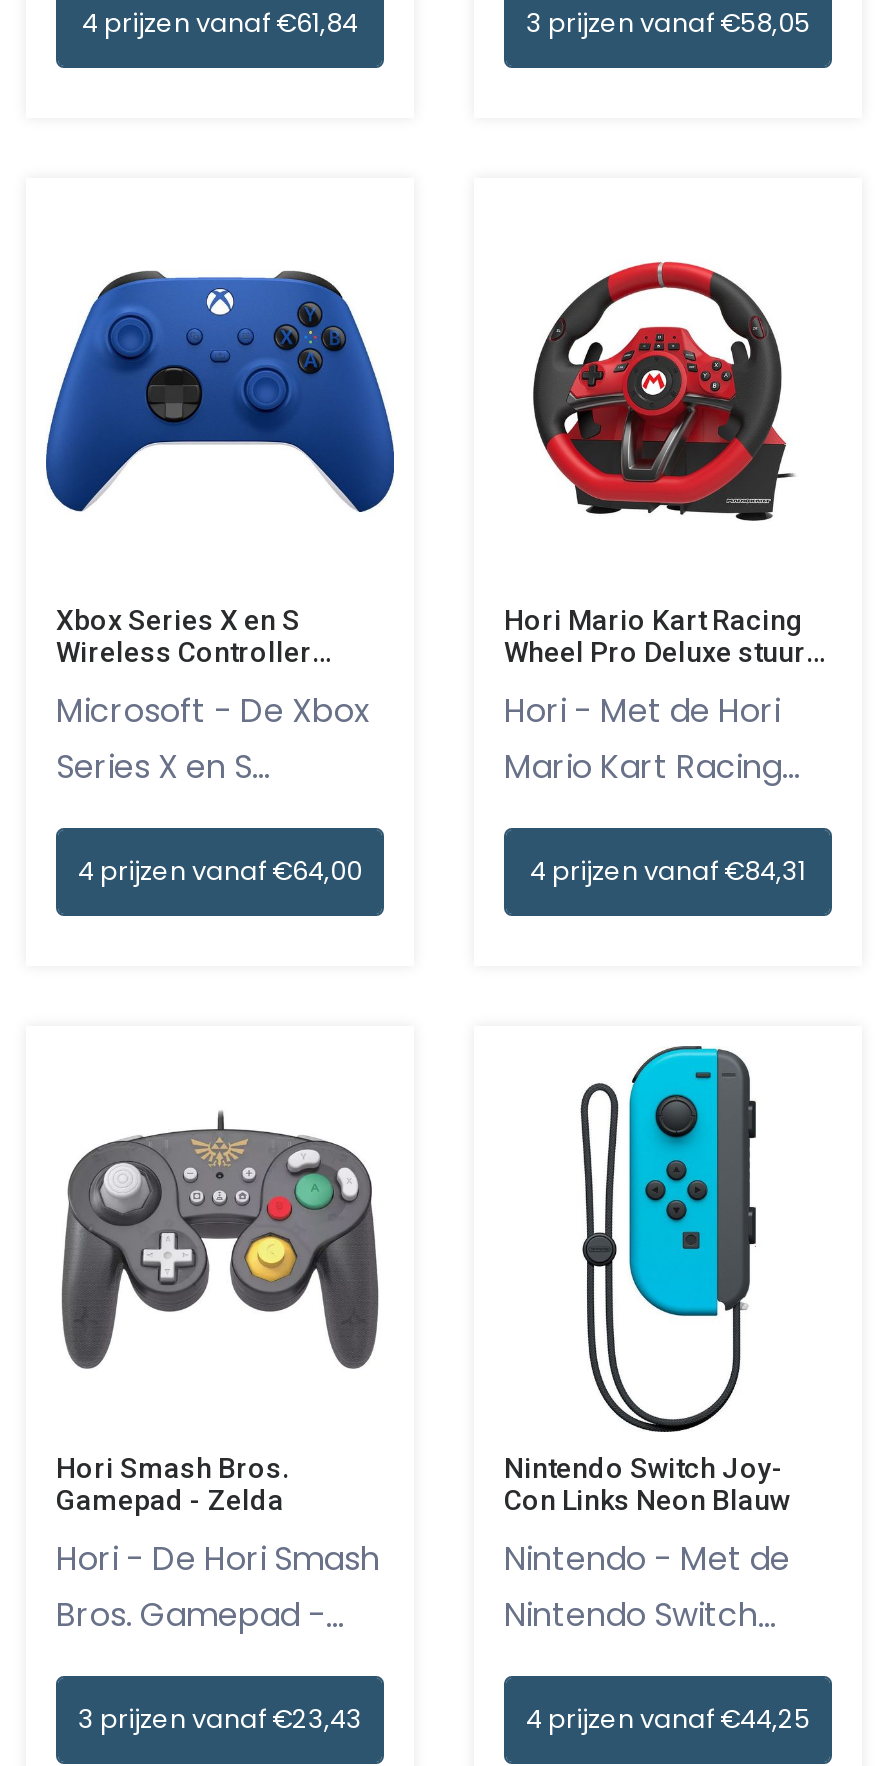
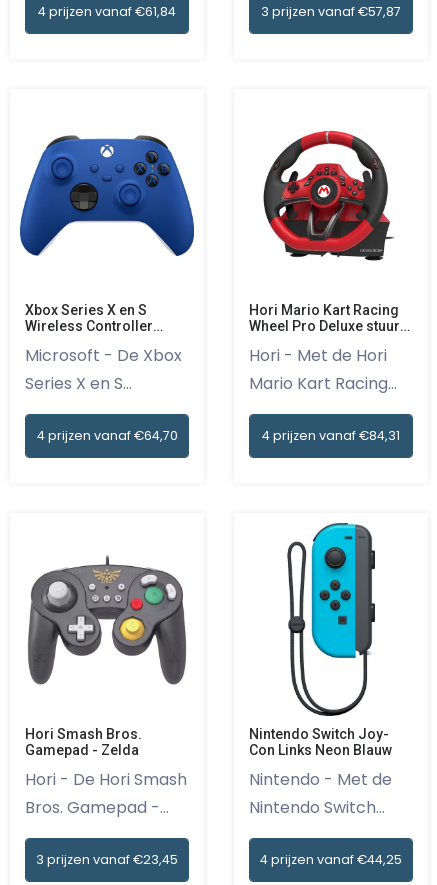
- 3 prijzen vanaf €58,05
+ 3 prijzen vanaf €57,87

- 4 prijzen vanaf €64,00
+ 4 prijzen vanaf €64,70

- 3 prijzen vanaf €23,43
+ 3 prijzen vanaf €23,45
